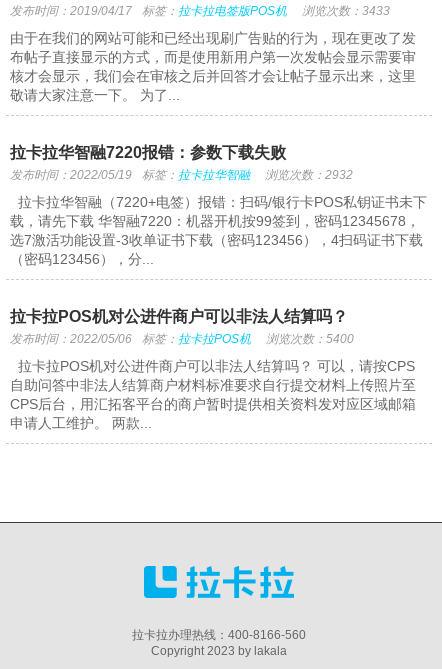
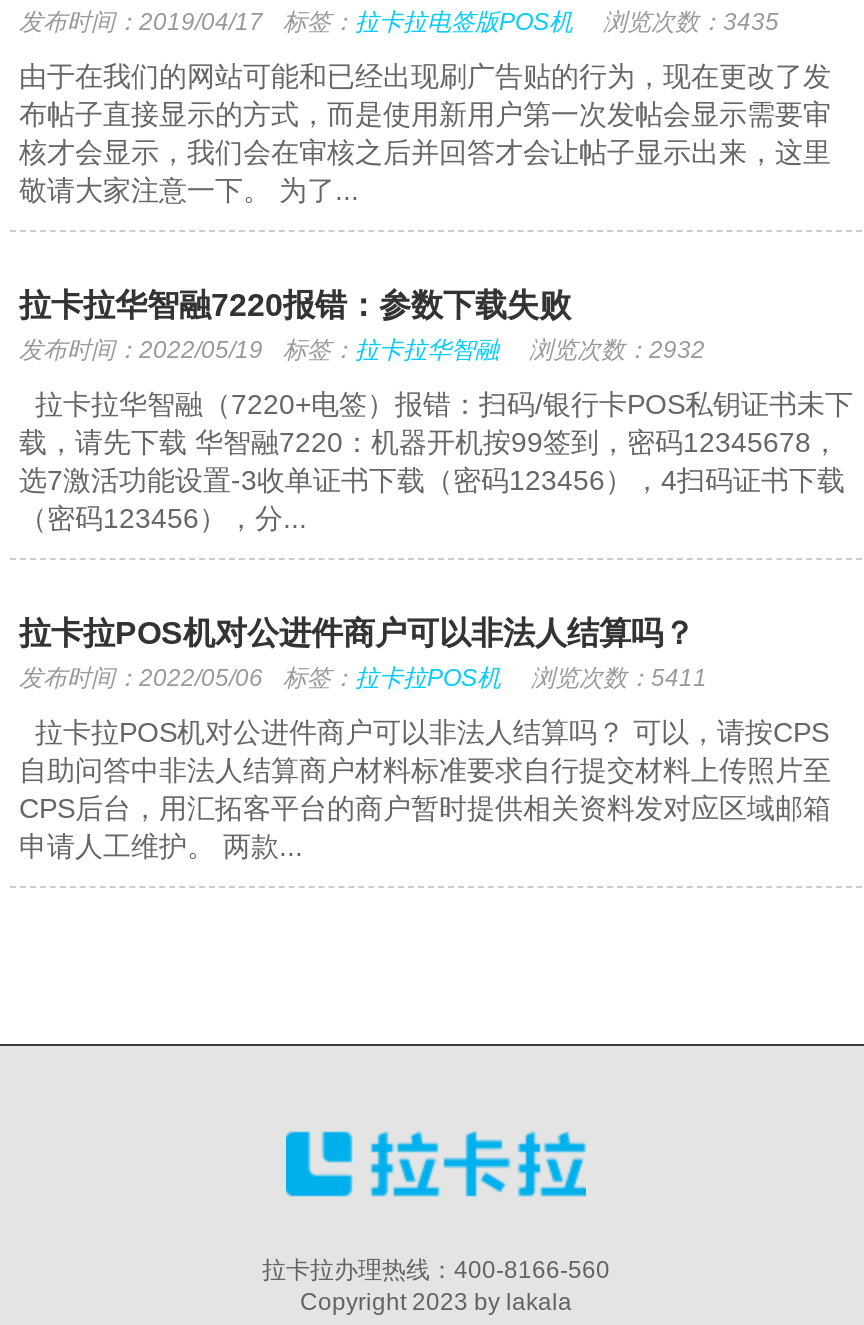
- 浏览次数：3433
+ 浏览次数：3435

- 浏览次数：5400
+ 浏览次数：5411
